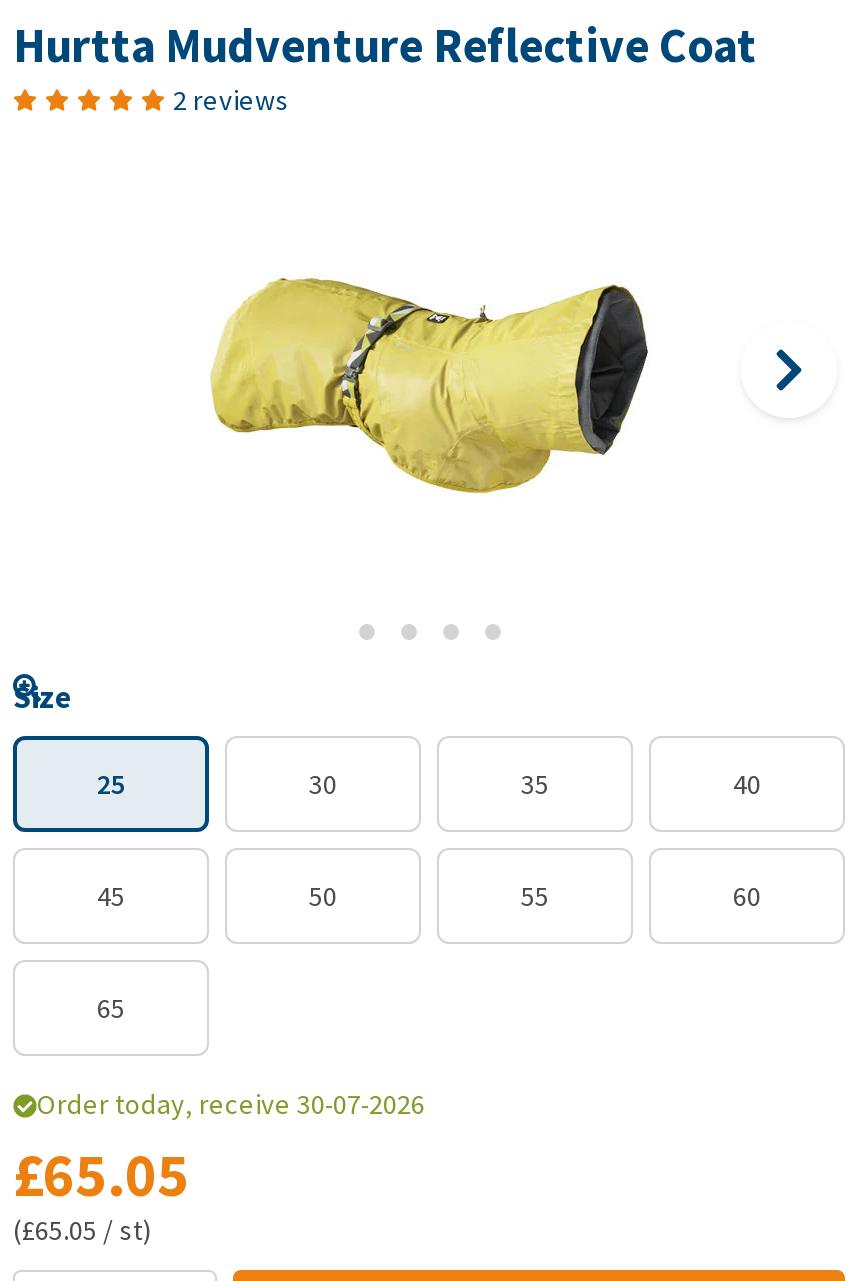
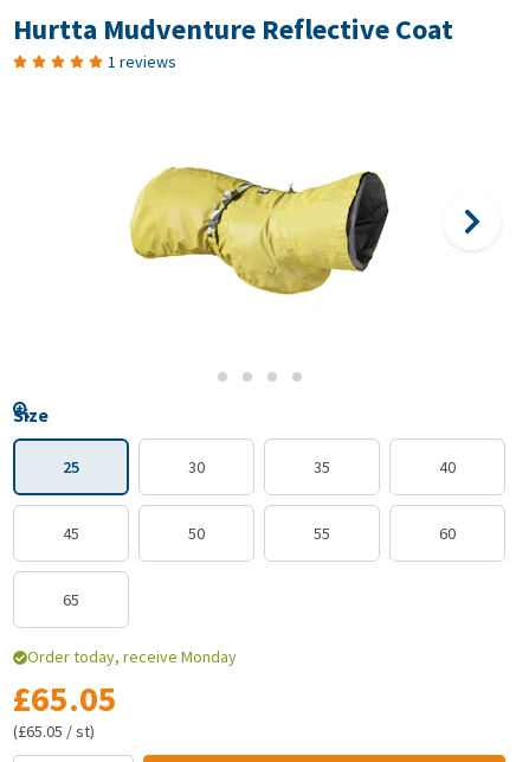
- 2 reviews
+ 1 reviews

- Order today, receive 30-07-2026
+ Order today, receive Monday
